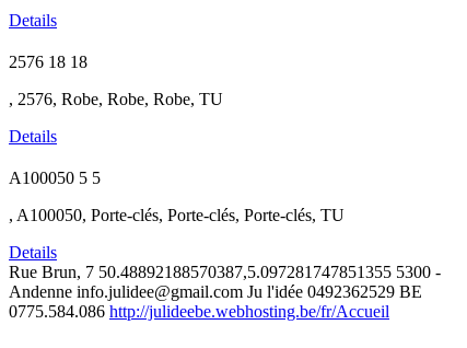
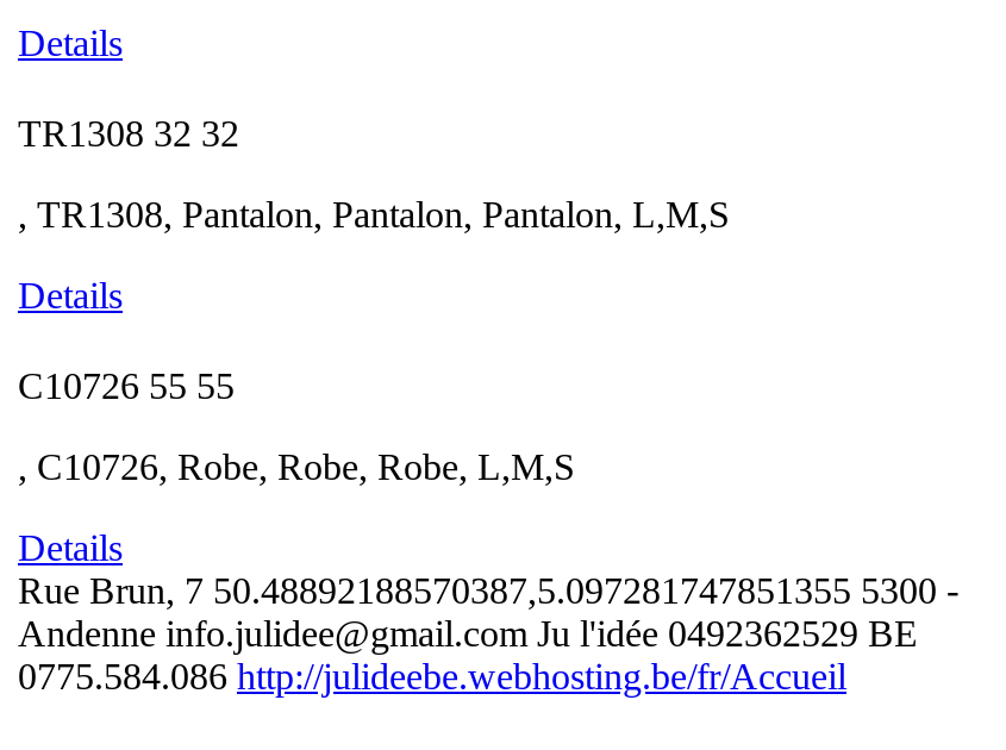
- 2576 18 18
+ TR1308 32 32

- , 2576, Robe, Robe, Robe, TU
+ , TR1308, Pantalon, Pantalon, Pantalon, L,M,S

- A100050 5 5
+ C10726 55 55

- , A100050, Porte-clés, Porte-clés, Porte-clés, TU
+ , C10726, Robe, Robe, Robe, L,M,S
